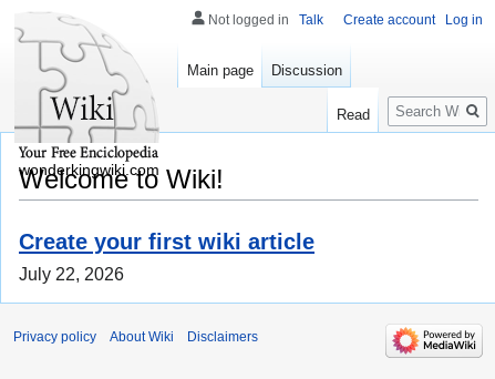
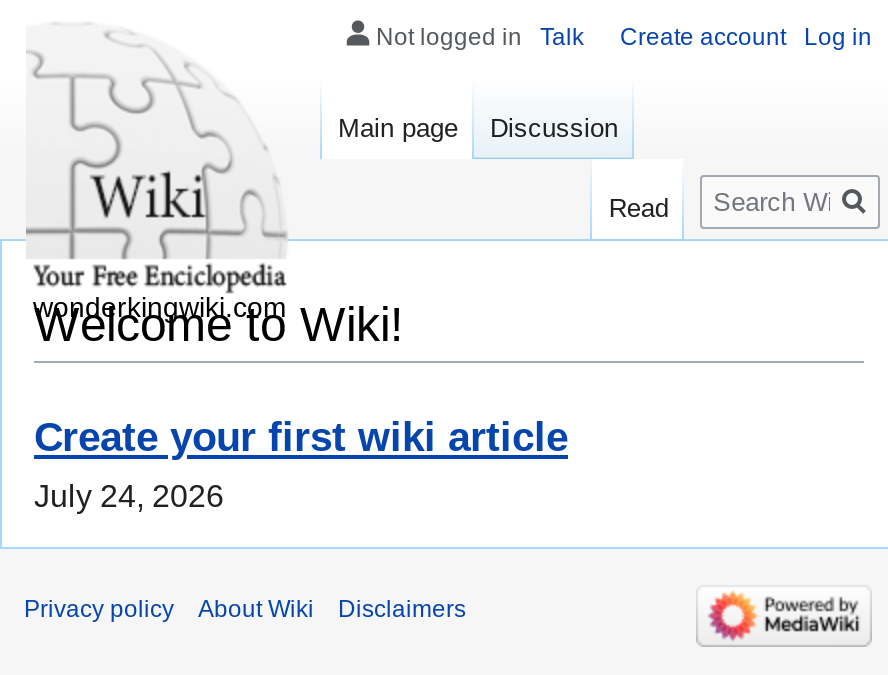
- July 22, 2026
+ July 24, 2026
